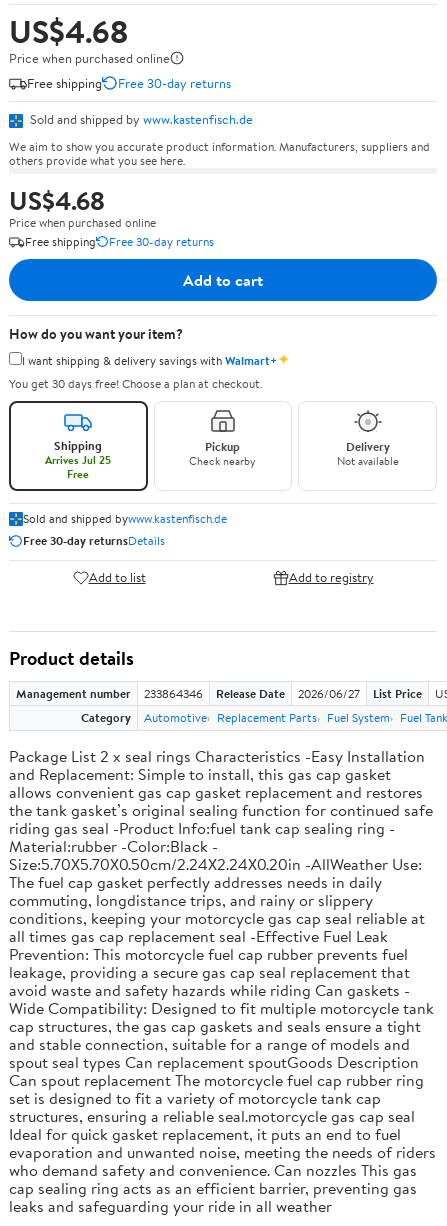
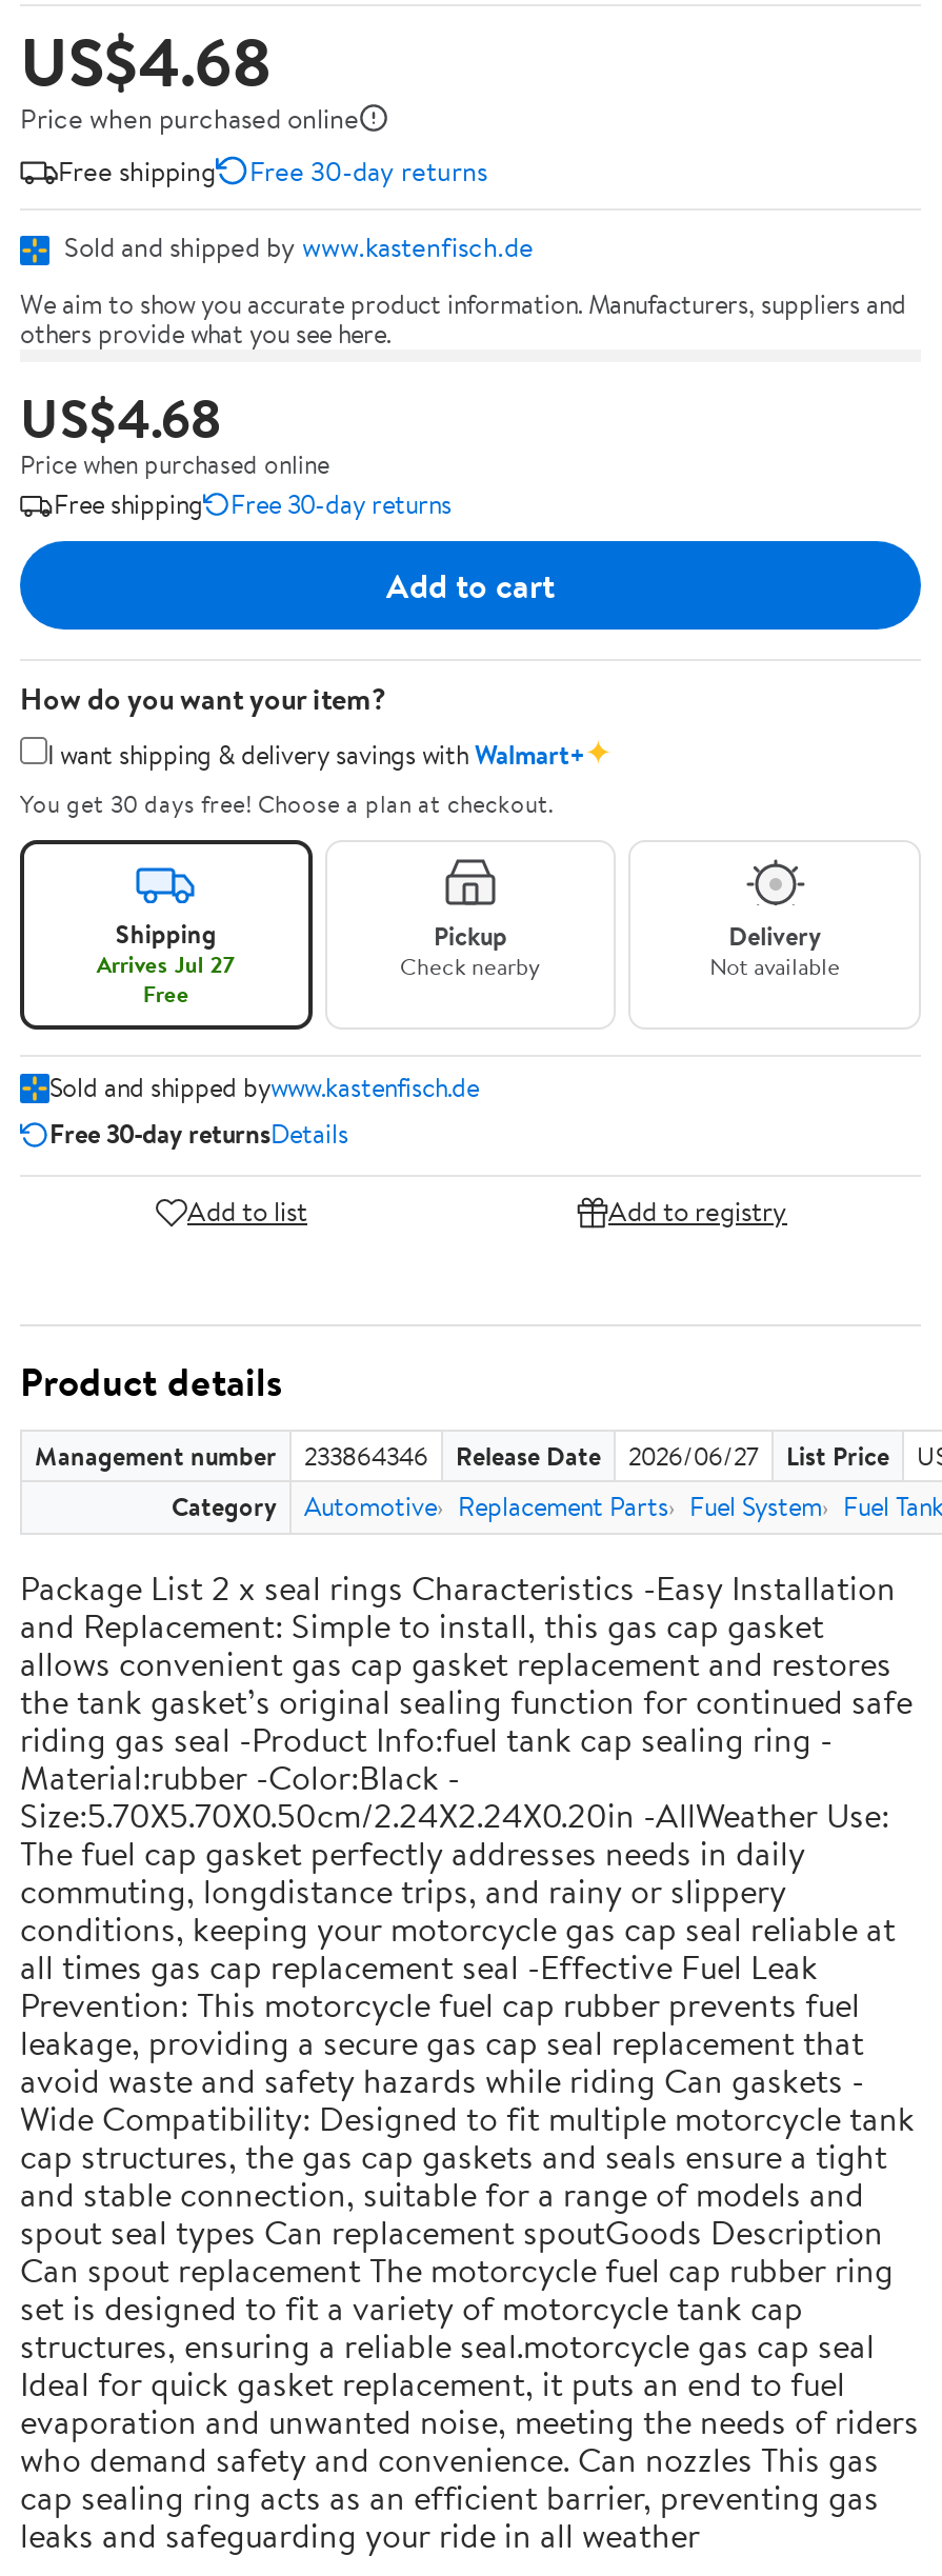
- Arrives Jul 25
+ Arrives Jul 27
